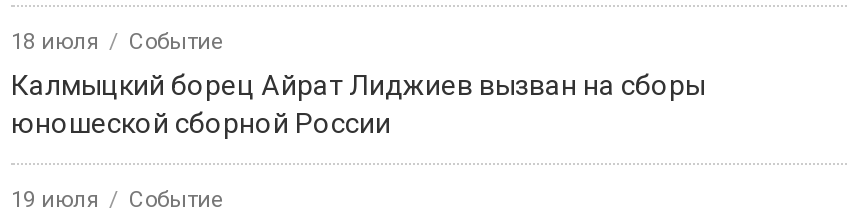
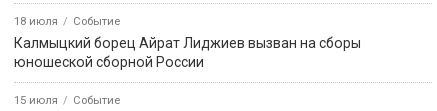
- 19 июля Событие
+ 15 июля Событие
